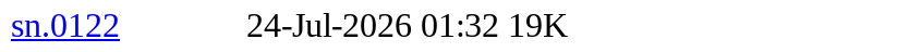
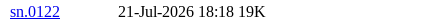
- 24-Jul-2026 01:32 19K
+ 21-Jul-2026 18:18 19K
